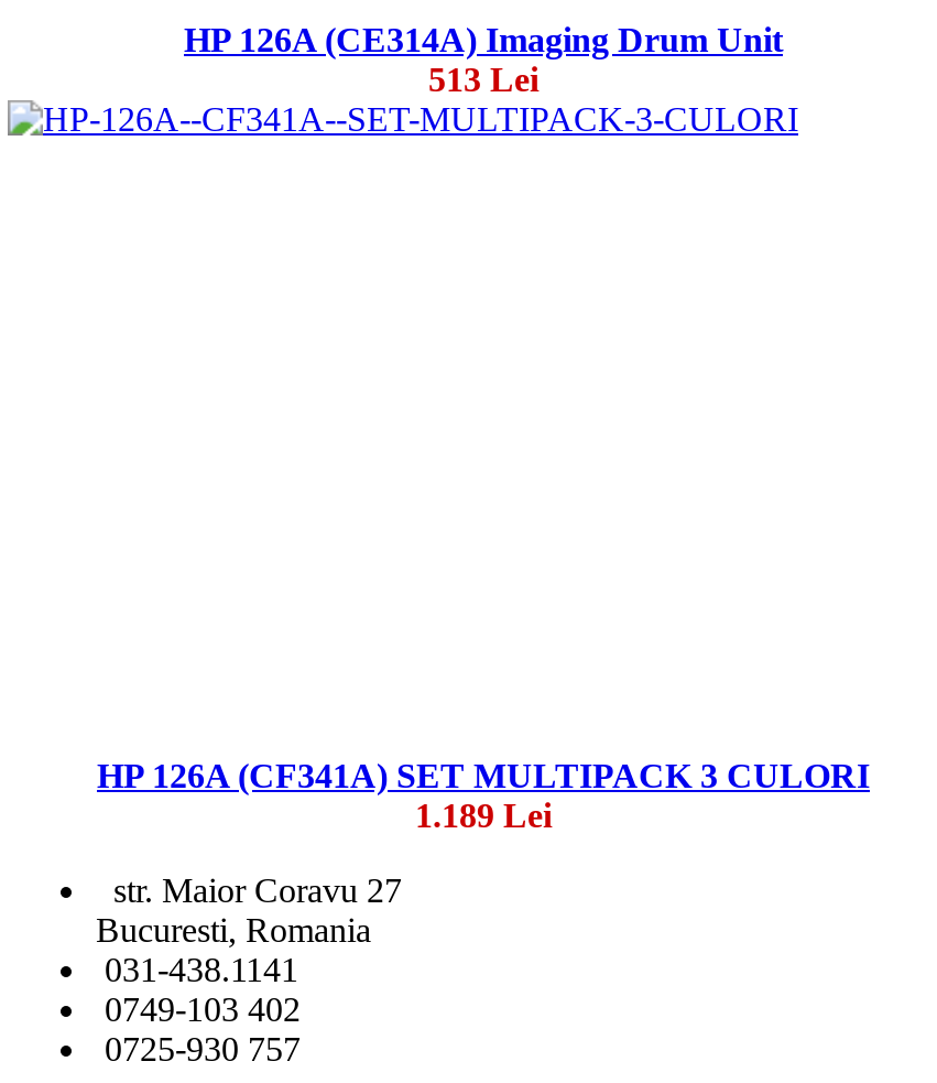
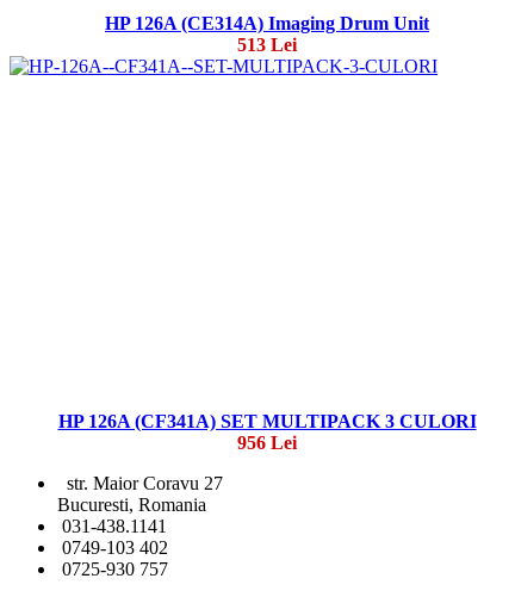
- 1.189 Lei
+ 956 Lei
